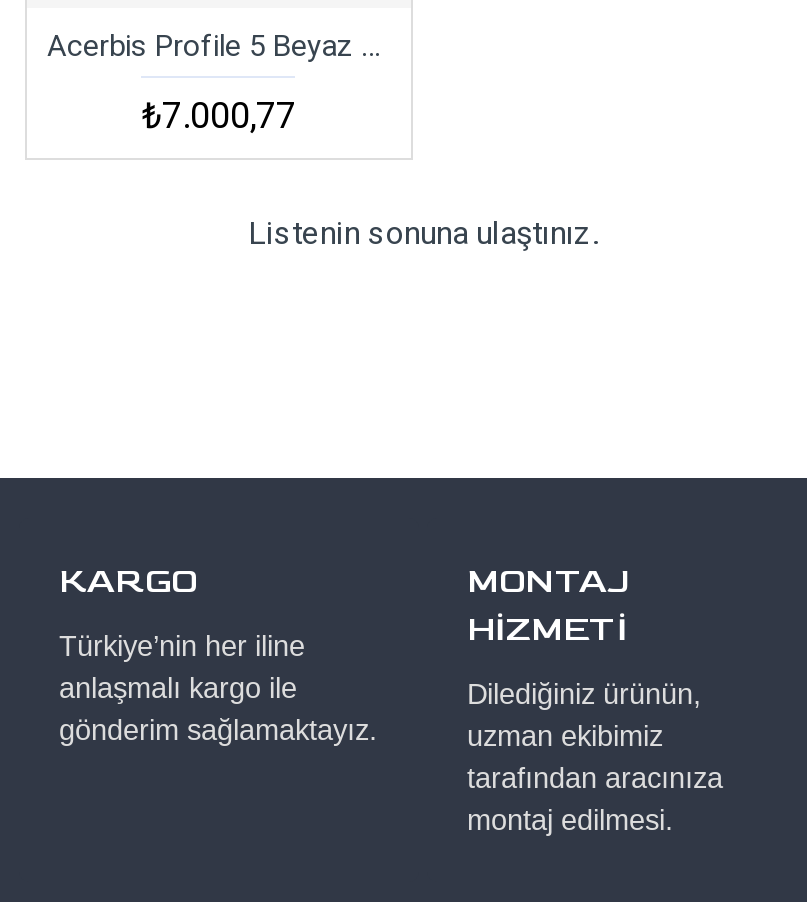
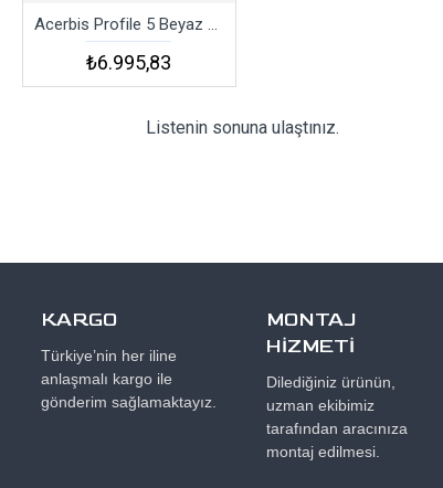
- ₺7.000,77
+ ₺6.995,83
